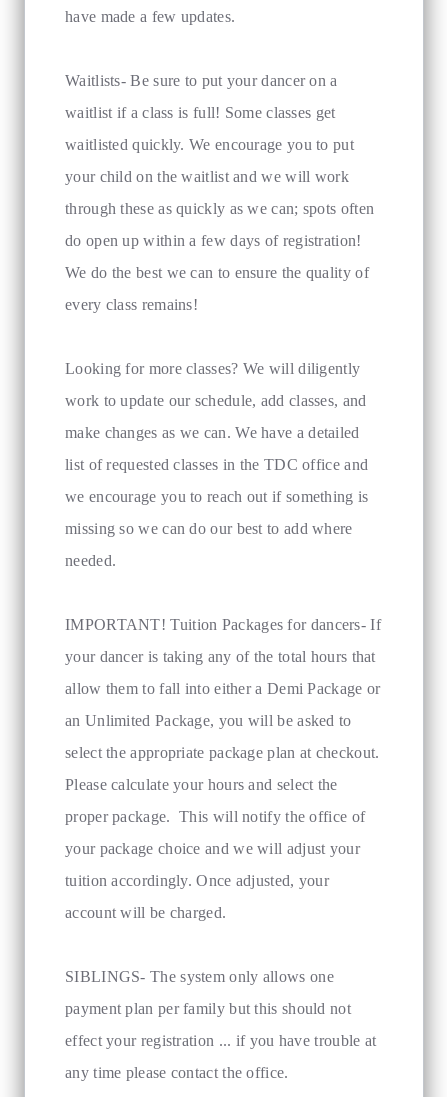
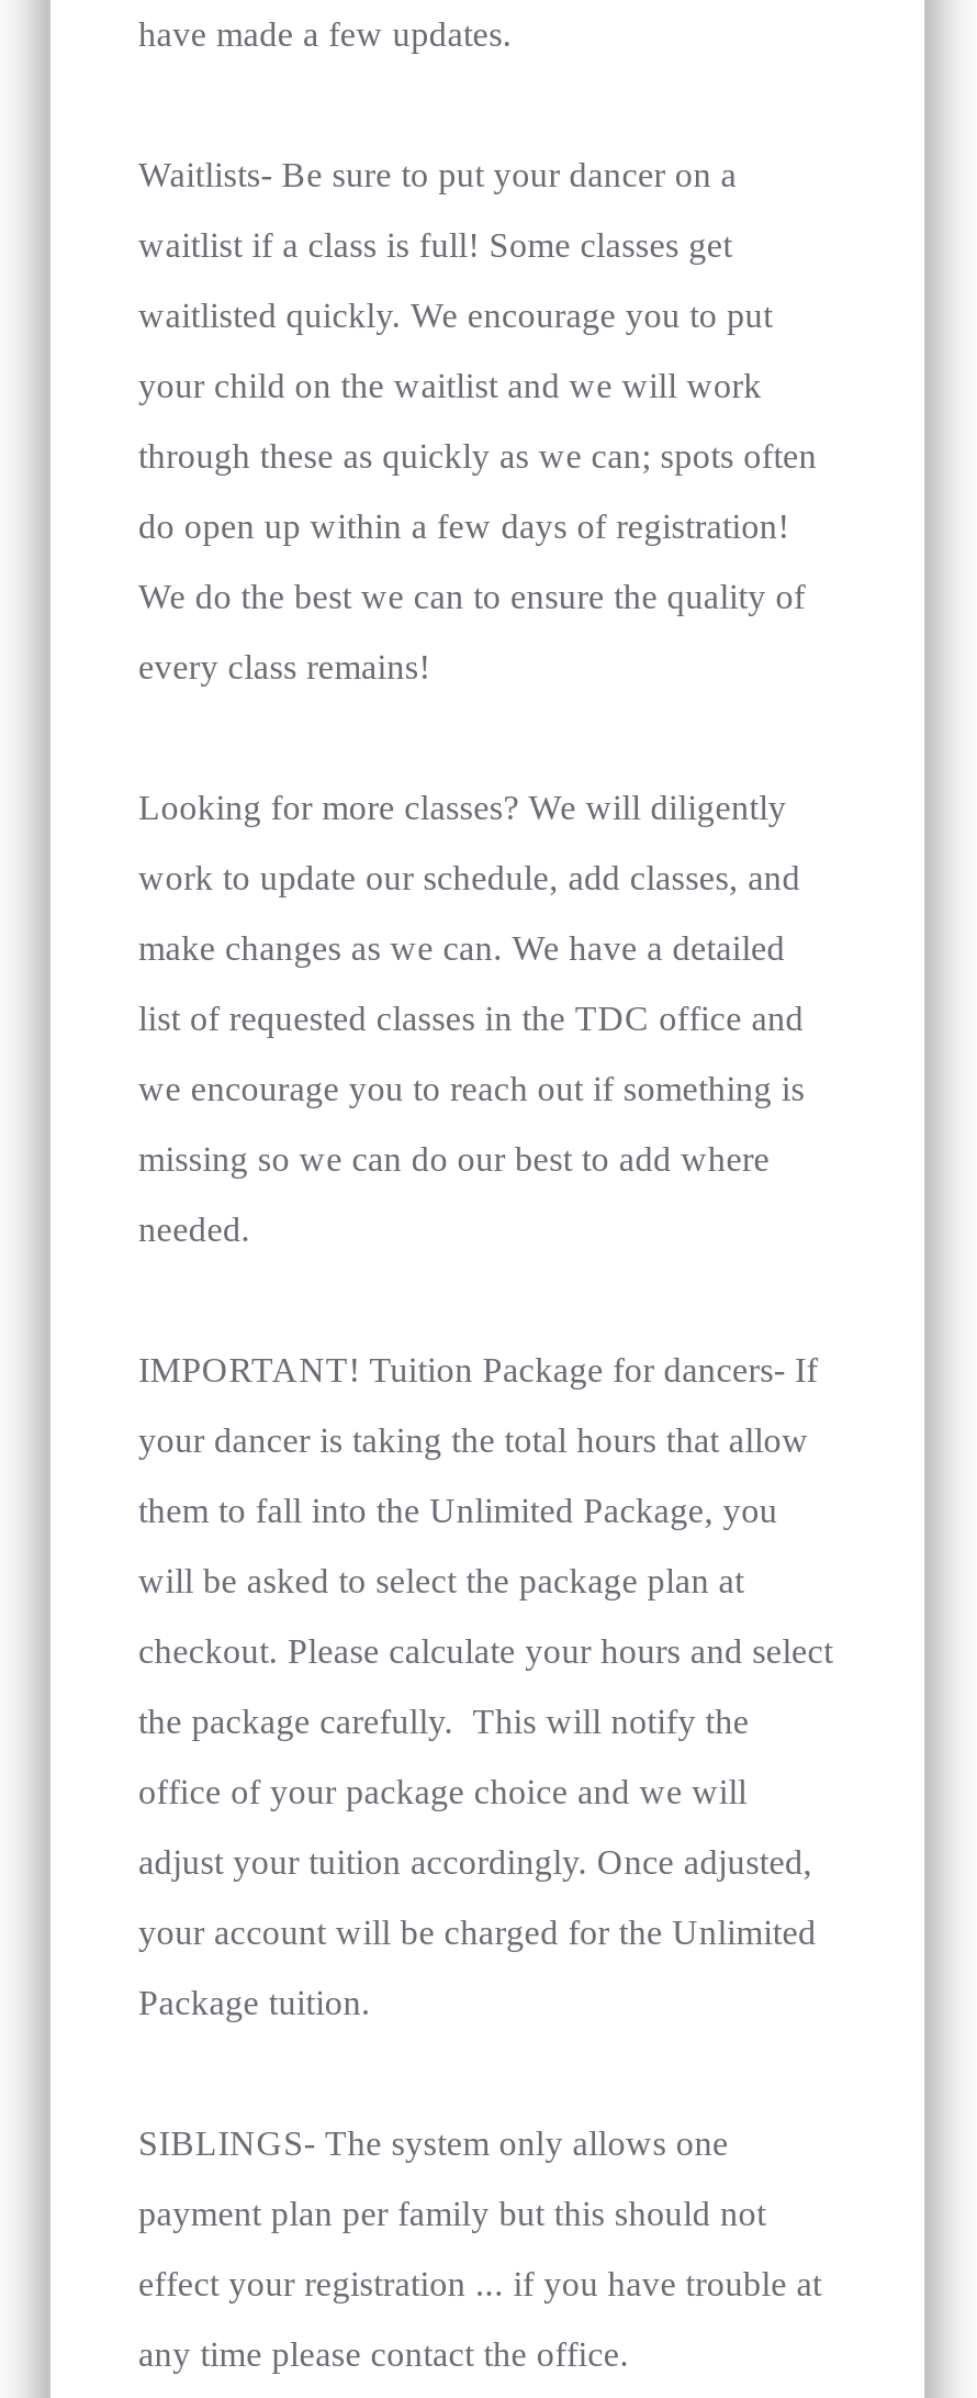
- IMPORTANT! Tuition Packages for dancers- If
+ IMPORTANT! Tuition Package for dancers- If

- your dancer is taking any of the total hours that
+ your dancer is taking the total hours that allow

- allow them to fall into either a Demi Package or
+ them to fall into the Unlimited Package, you

- an Unlimited Package, you will be asked to
+ will be asked to select the package plan at

- select the appropriate package plan at checkout.
+ checkout. Please calculate your hours and select

- Please calculate your hours and select the
+ the package carefully. This will notify the

- proper package. This will notify the office of
+ office of your package choice and we will

- your package choice and we will adjust your
+ adjust your tuition accordingly. Once adjusted,

- tuition accordingly. Once adjusted, your
+ your account will be charged for the Unlimited

- account will be charged.
+ Package tuition.
